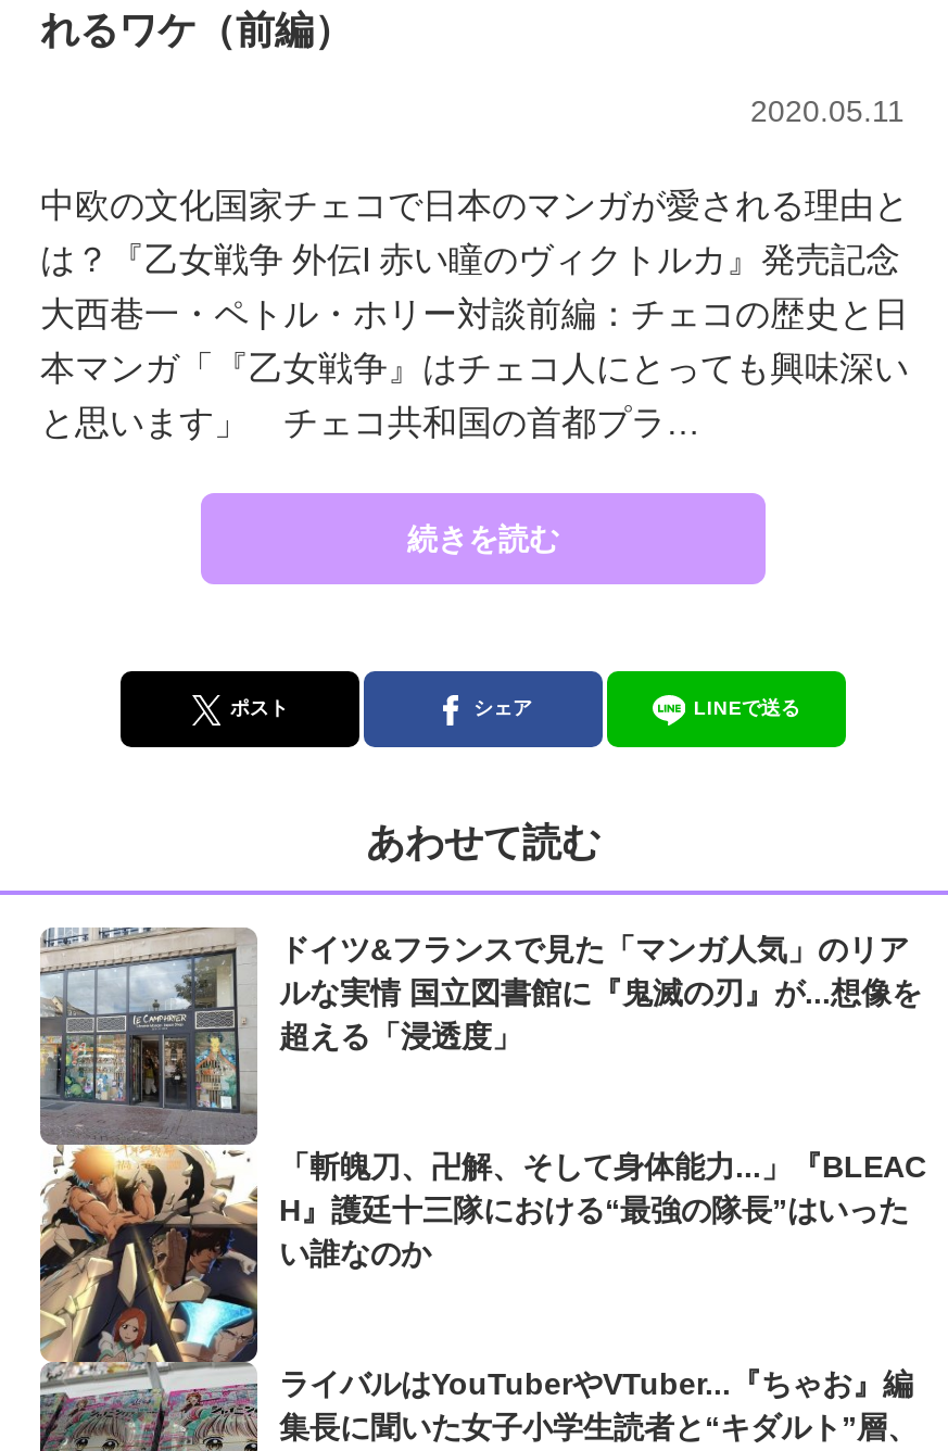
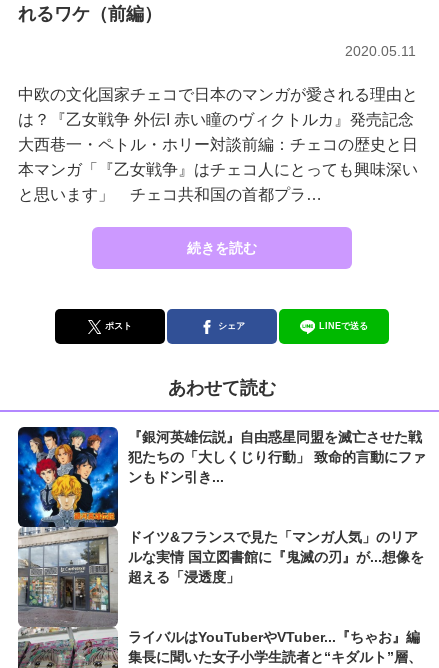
+ [image]
+ 『銀河英雄伝説』自由惑星同盟を滅亡させた戦
+ 犯たちの「大しくじり行動」 致命的言動にファ
+ ンもドン引き...

moved down: ドイツ&フランスで見た「マンガ人気」のリア | ルな実情 国立図書館に『鬼滅の刃』が...想像を | 超える「浸透度」

- [image]
- 「斬魄刀、卍解、そして身体能力...」『BLEAC
- H』護廷十三隊における“最強の隊長”はいった
- い誰なのか
